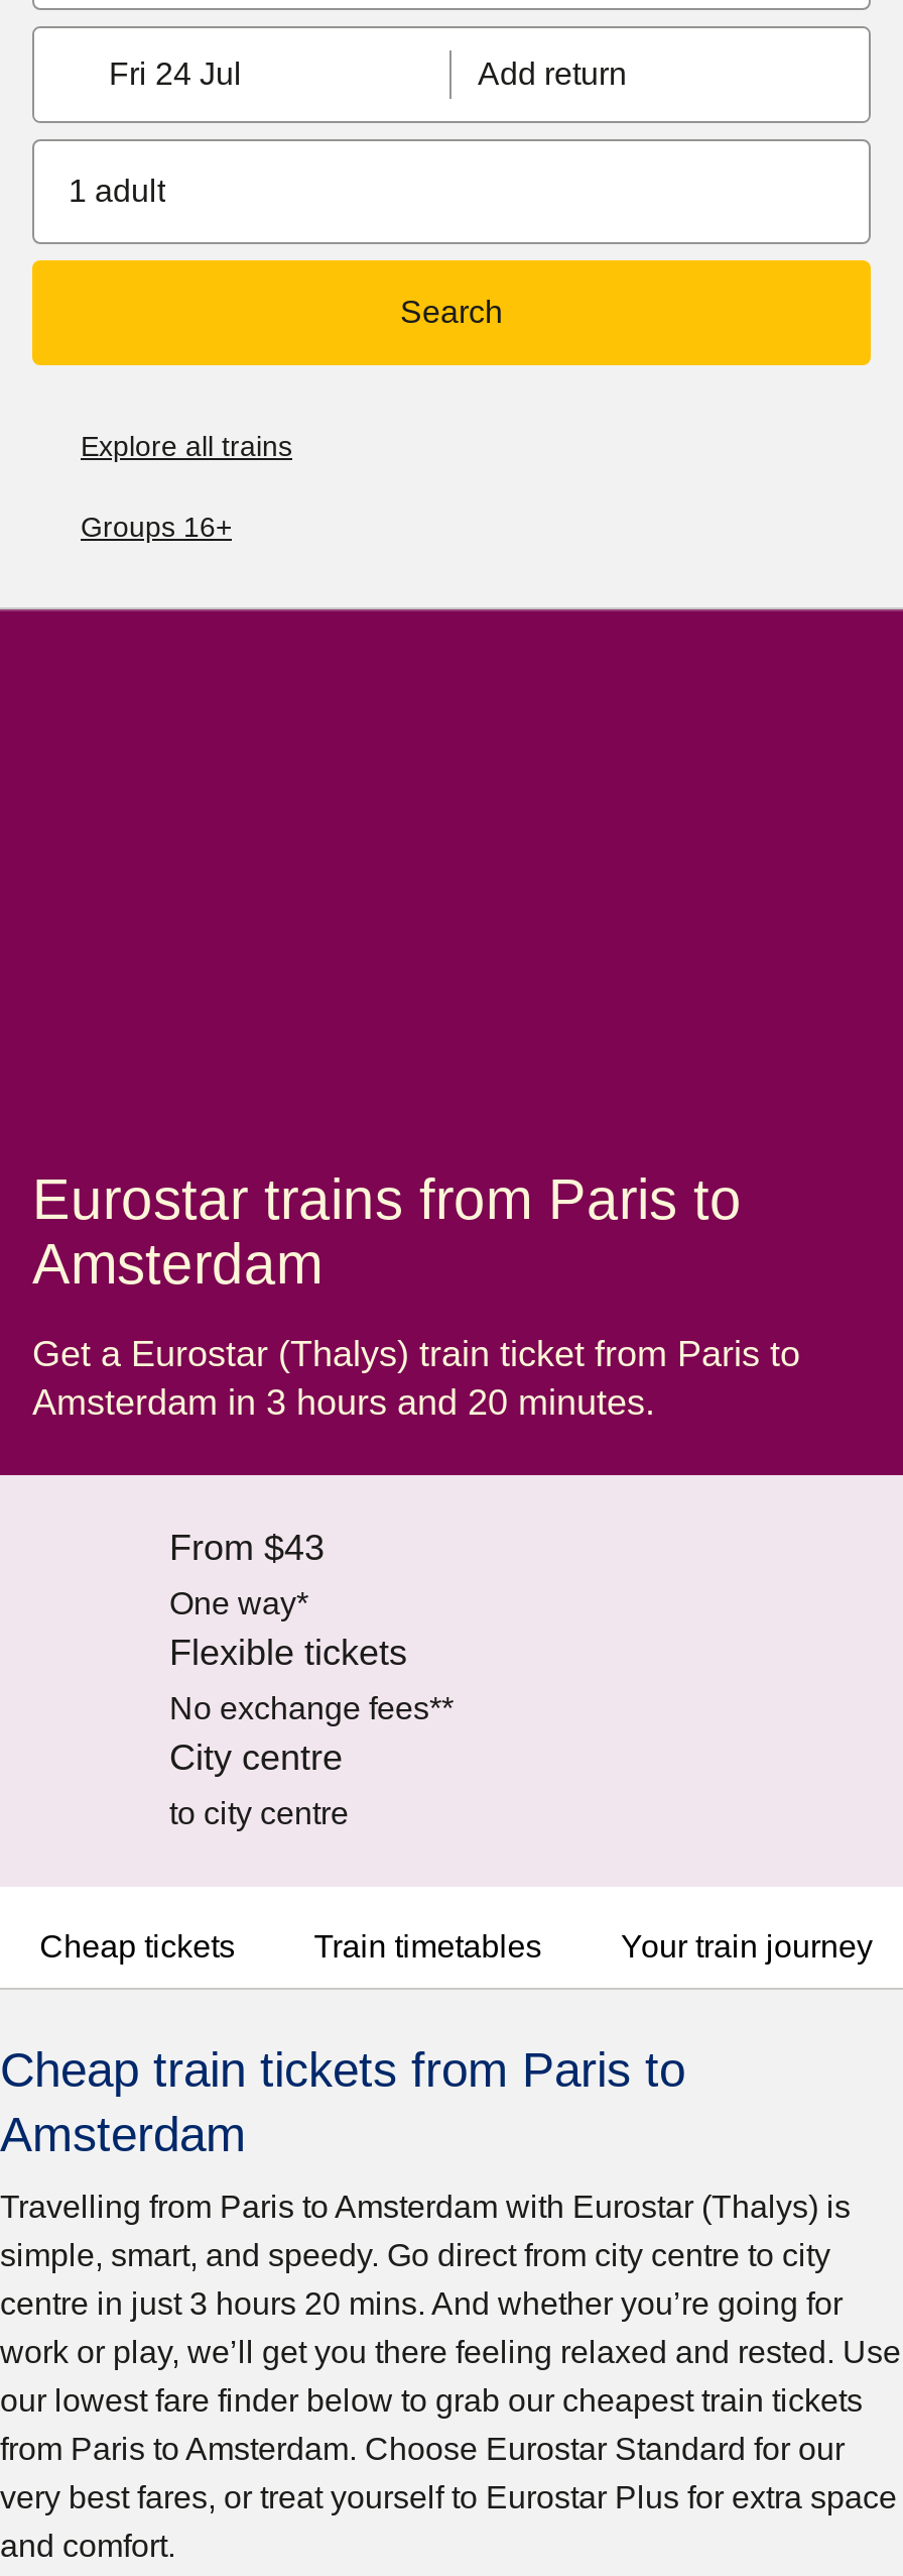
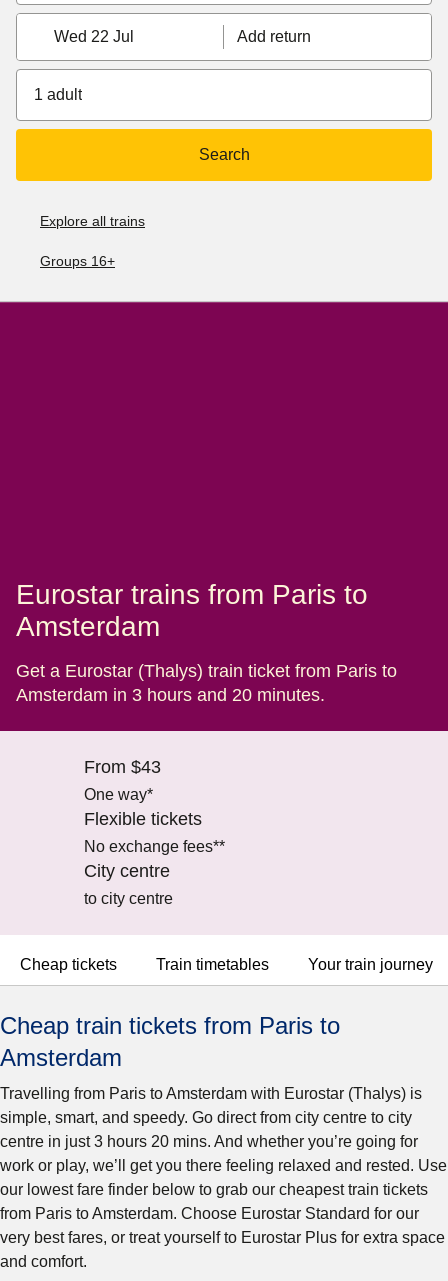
- Fri 24 Jul
+ Wed 22 Jul
